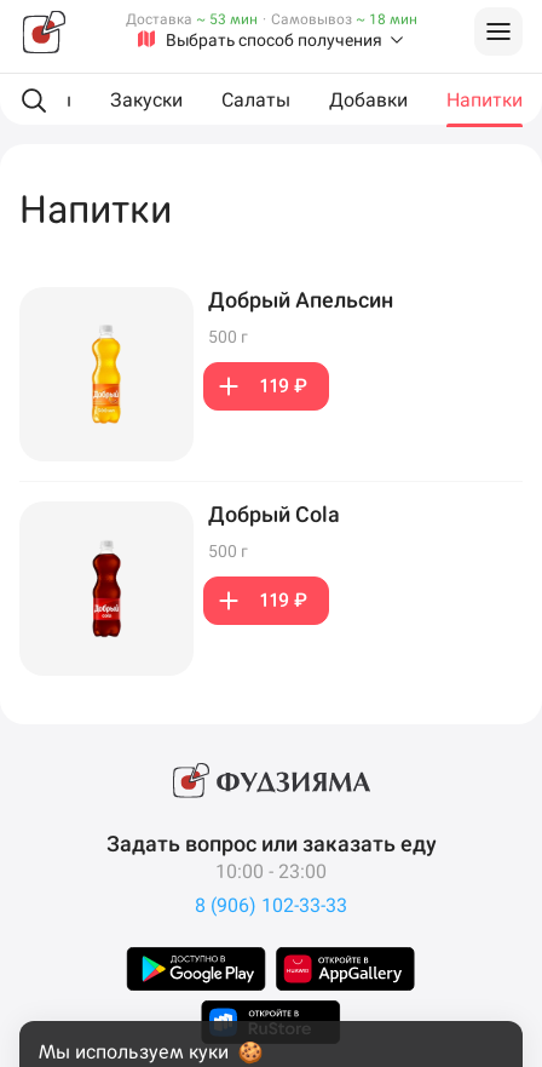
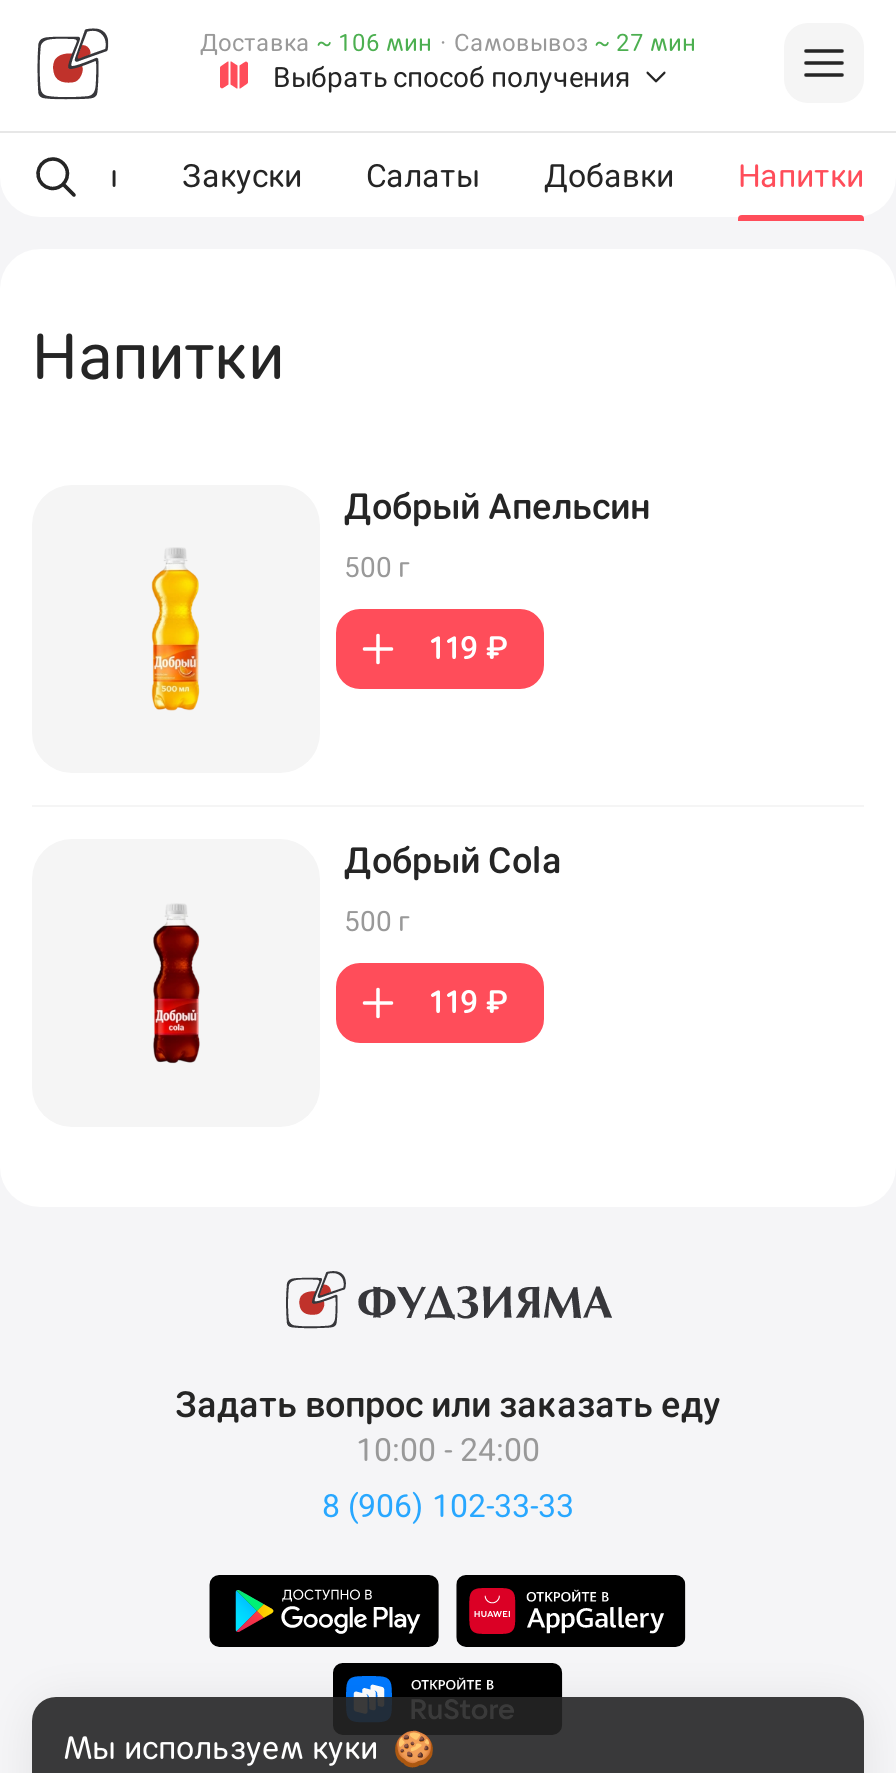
- Доставка ~ 53 мин · Самовывоз ~ 18 мин
+ Доставка ~ 106 мин · Самовывоз ~ 27 мин

- 10:00 - 23:00
+ 10:00 - 24:00
